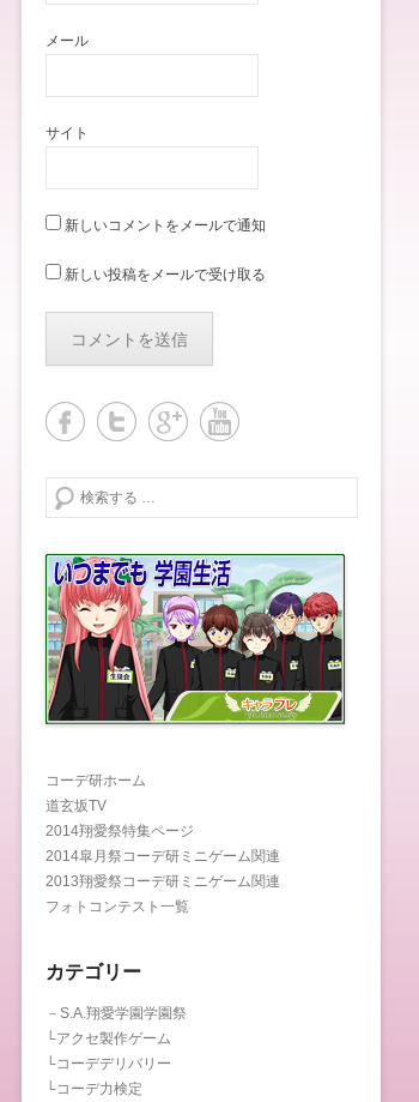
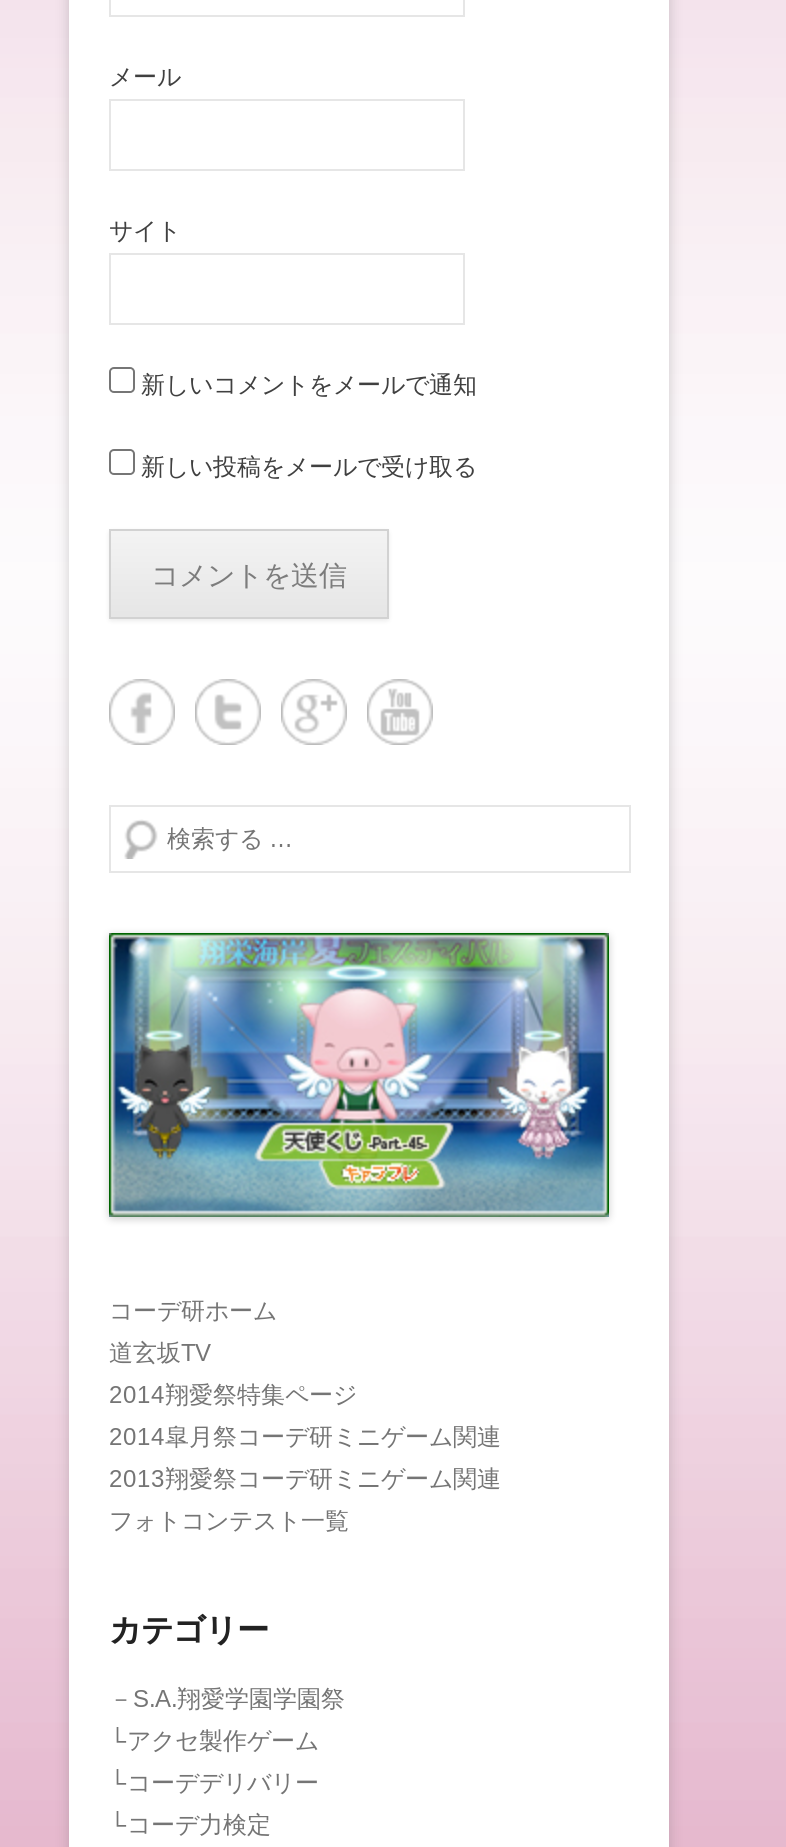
- [image]
+ [image]
